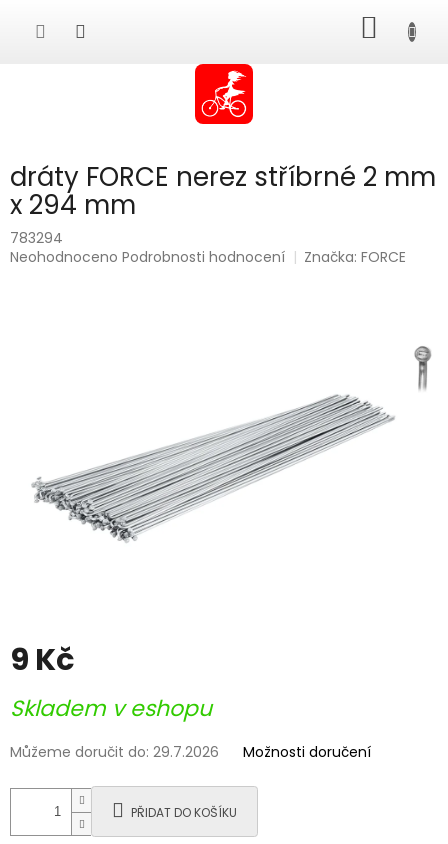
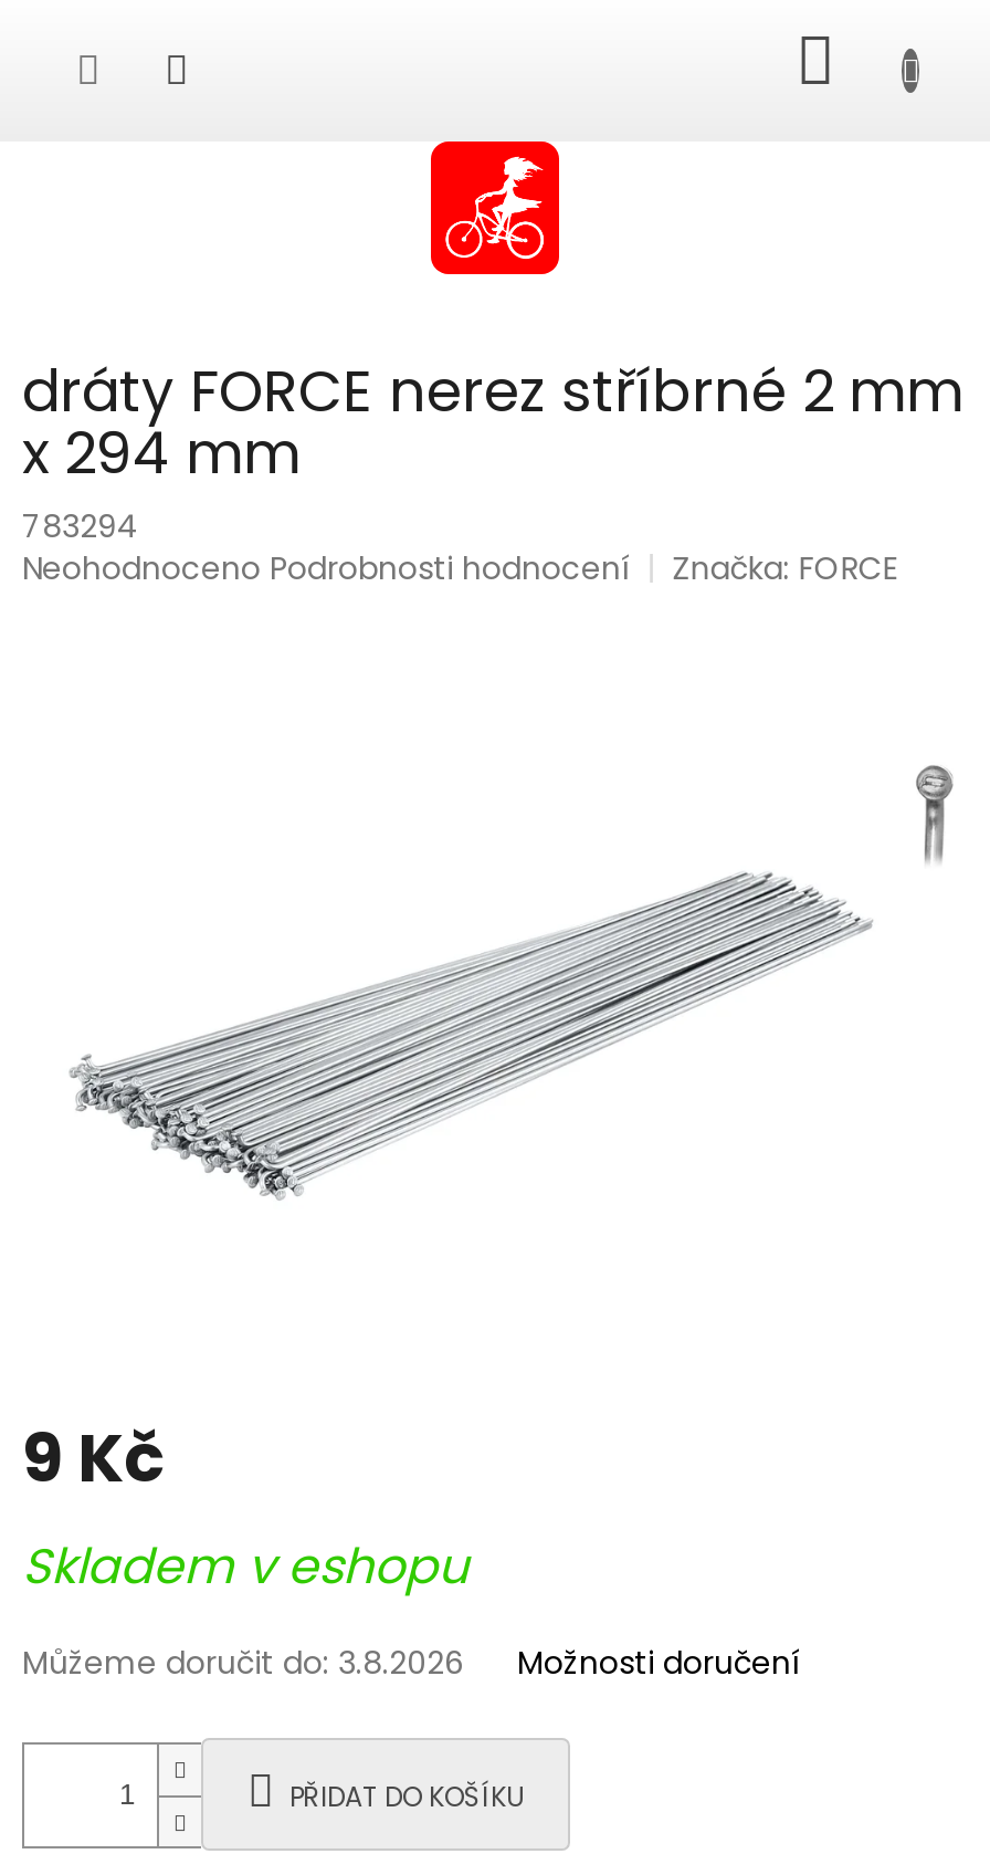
- Můžeme doručit do: 29.7.2026
+ Můžeme doručit do: 3.8.2026
